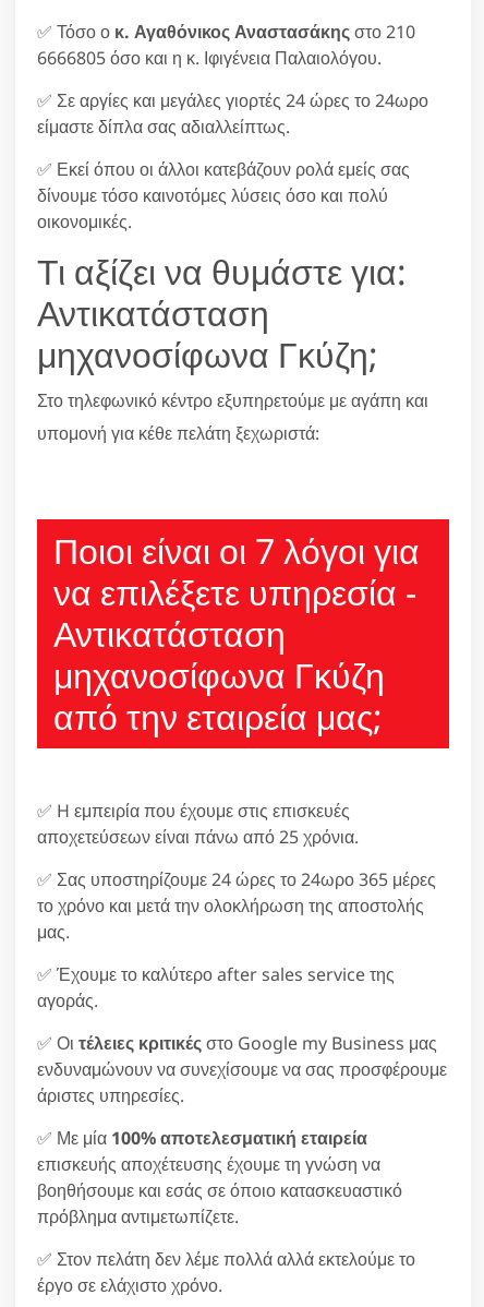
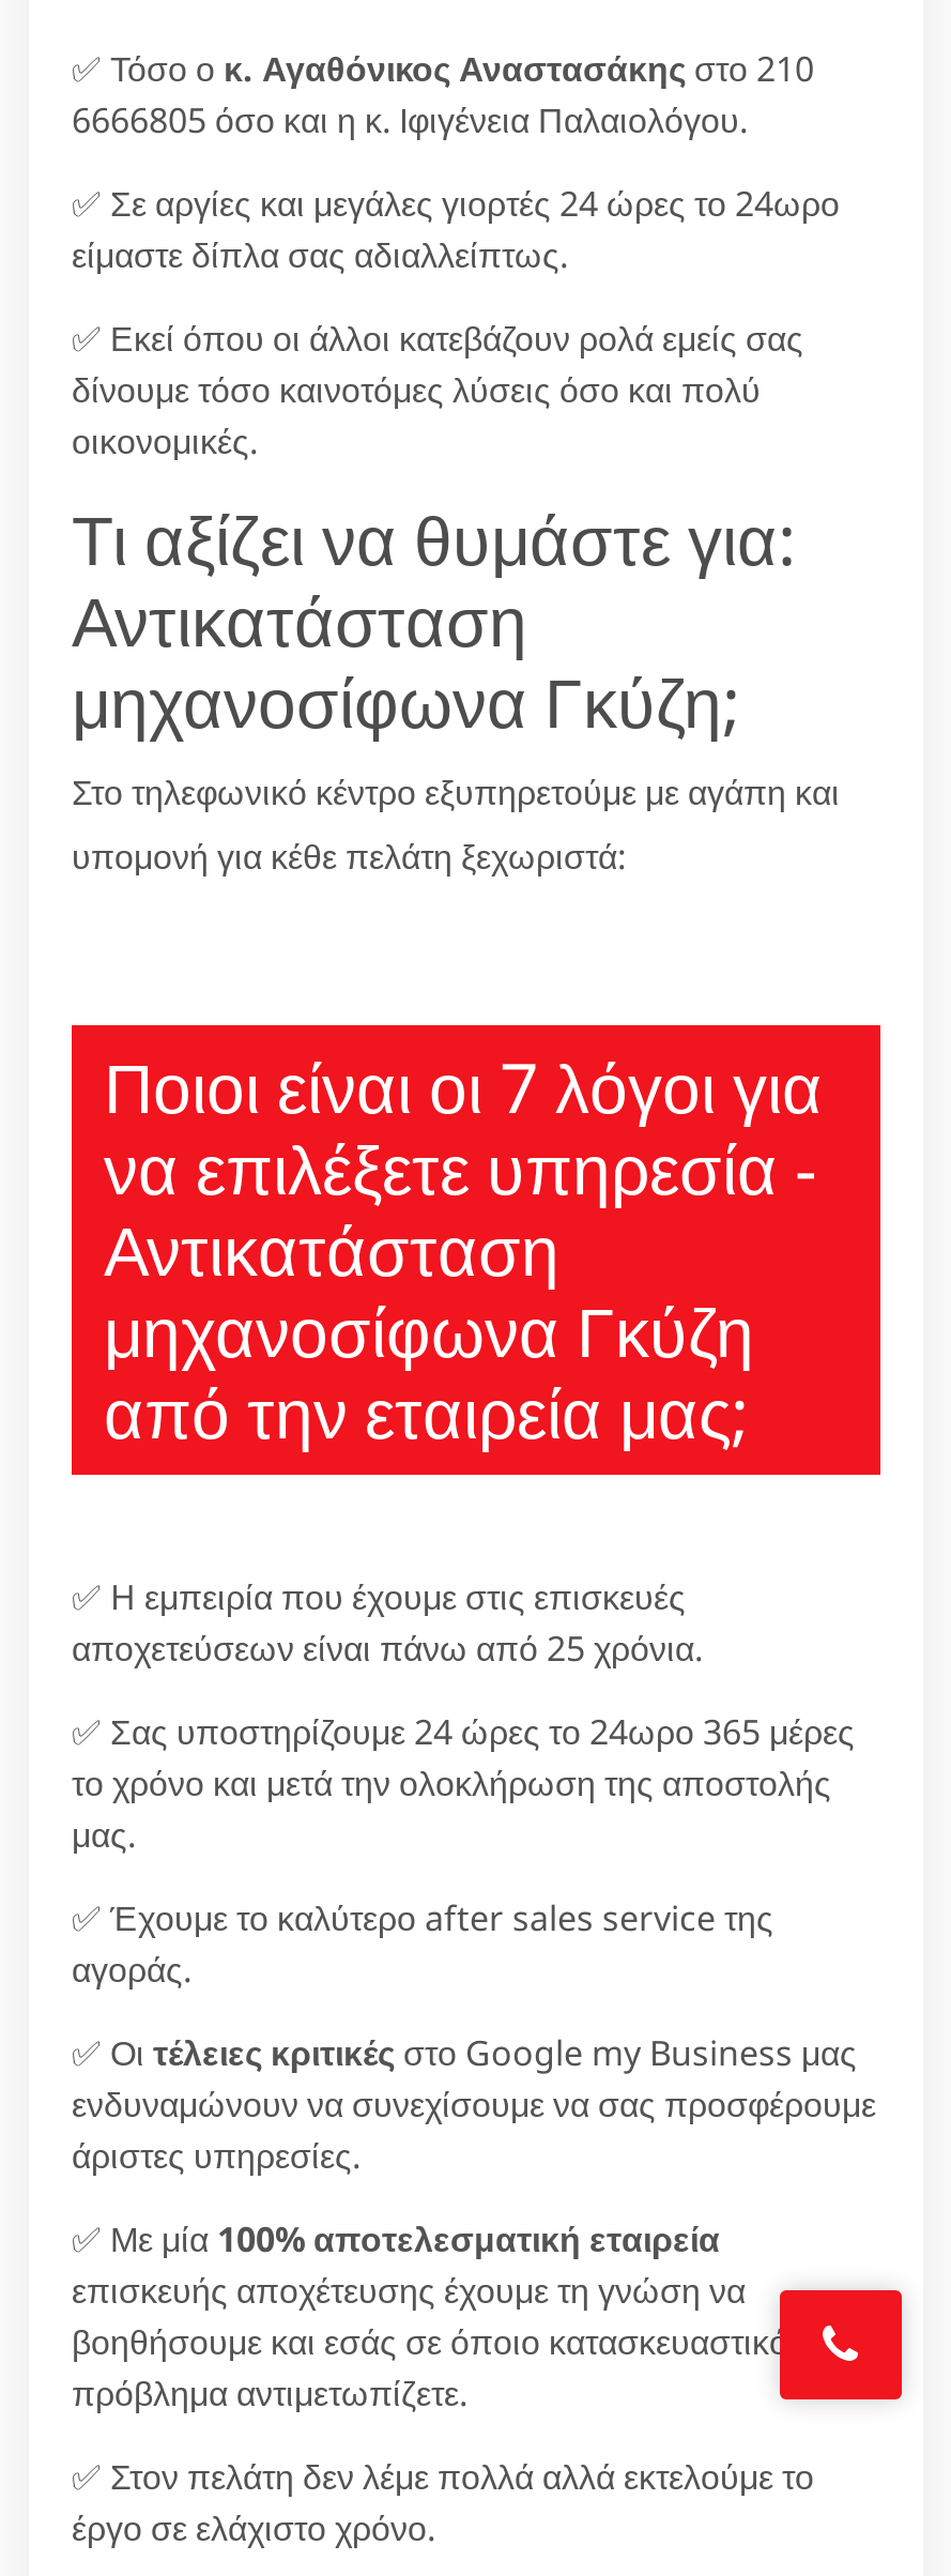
+ [image]
